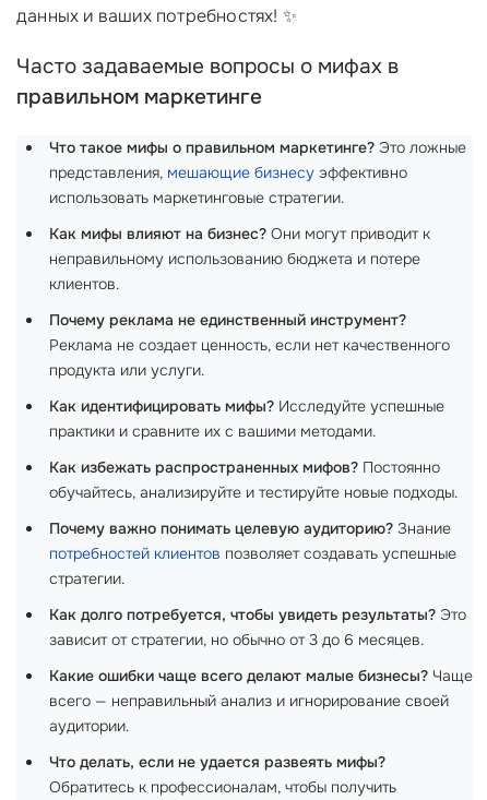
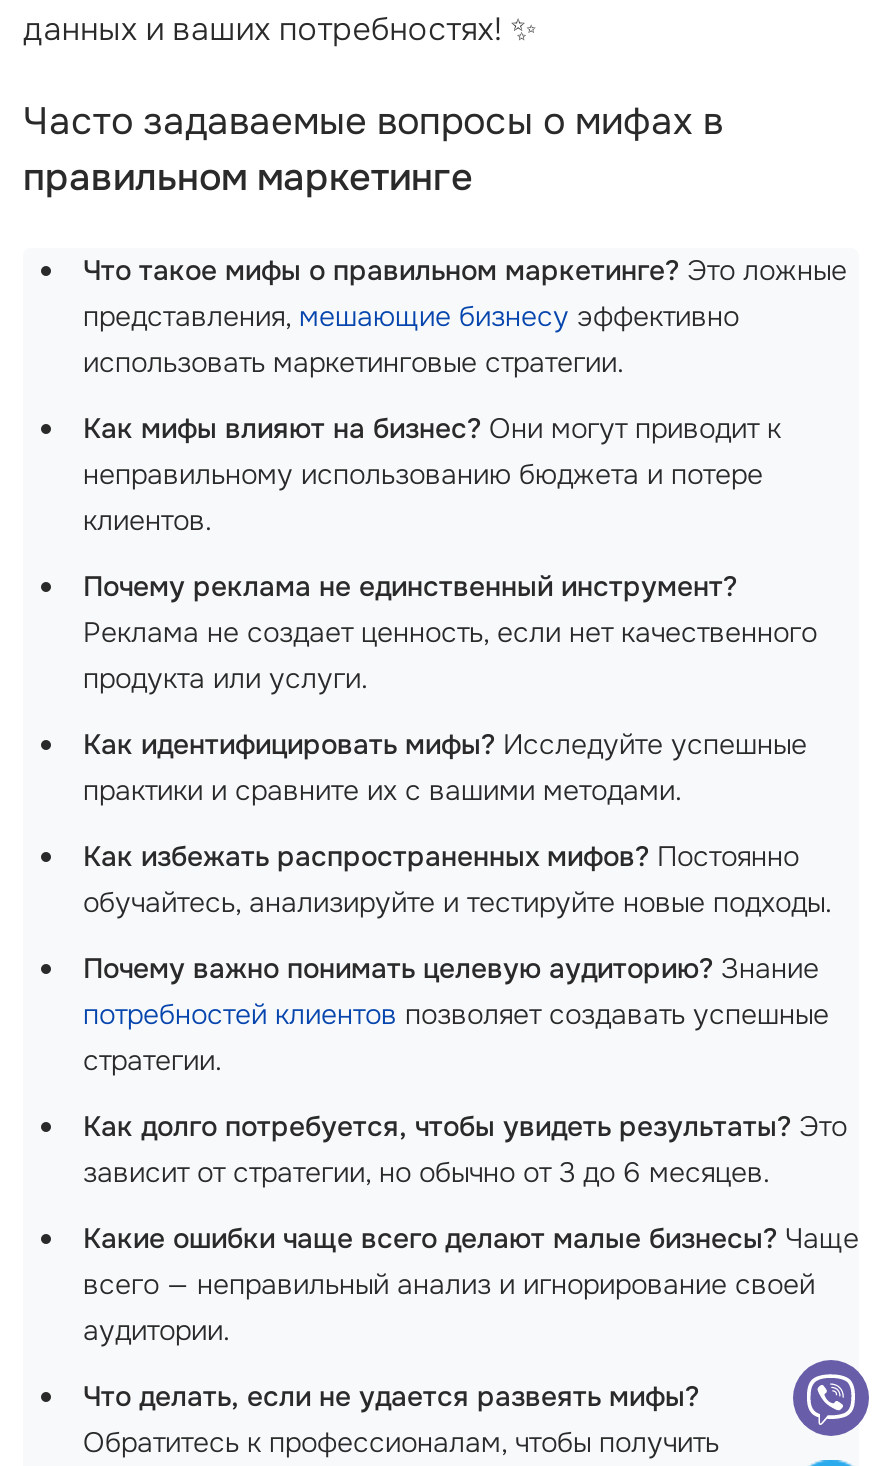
+ [image]
